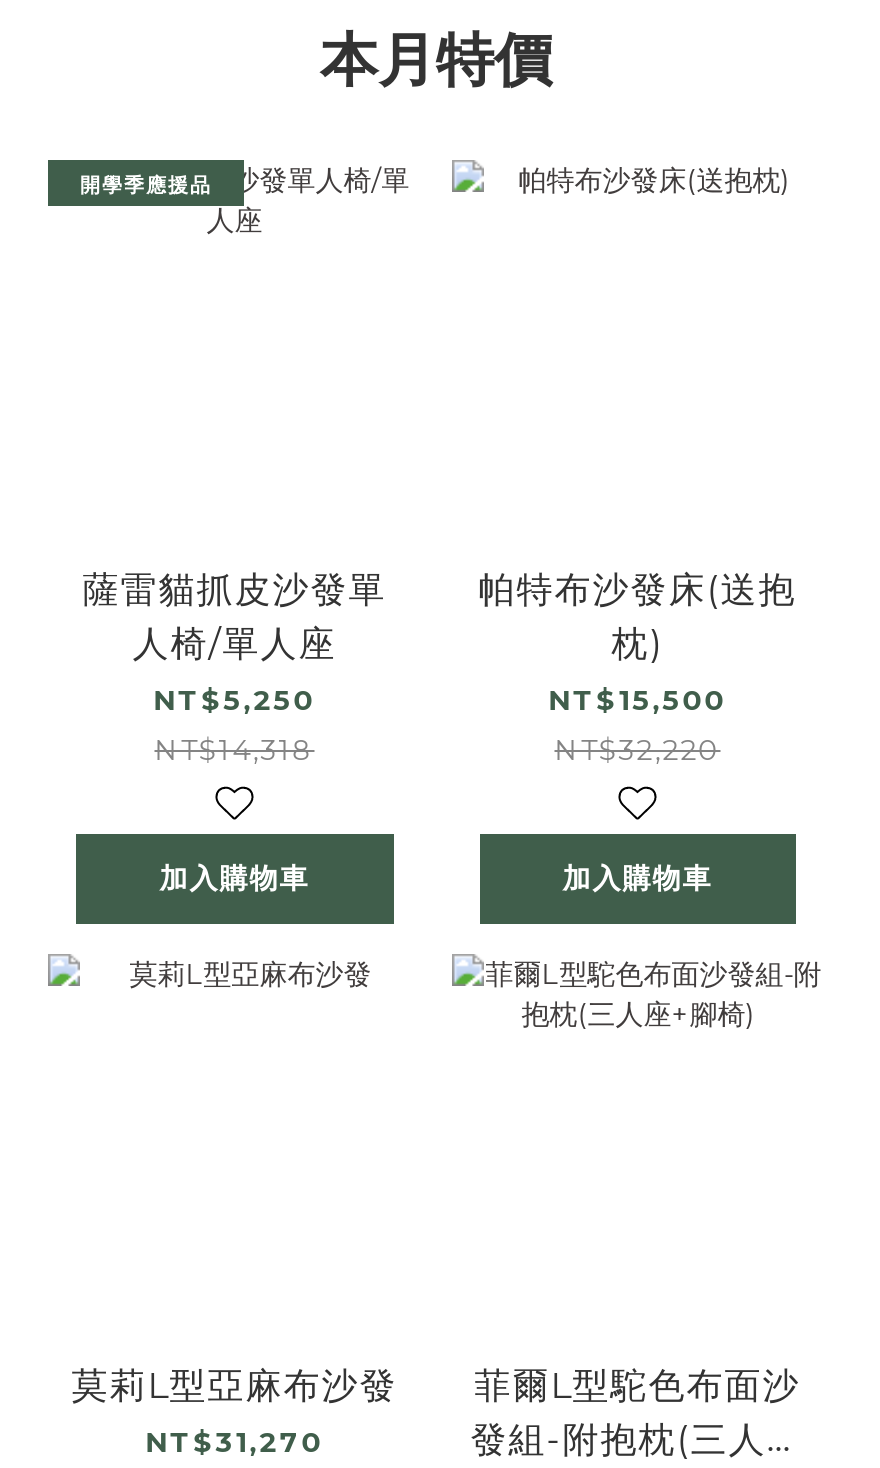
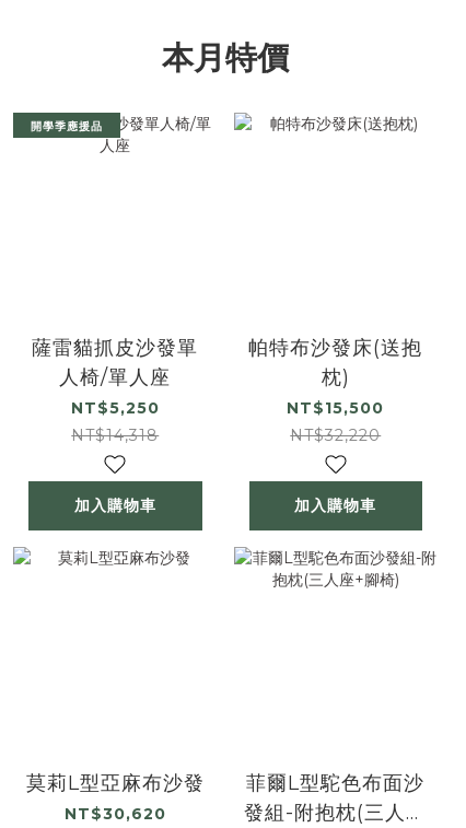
- NT$31,270
+ NT$30,620
